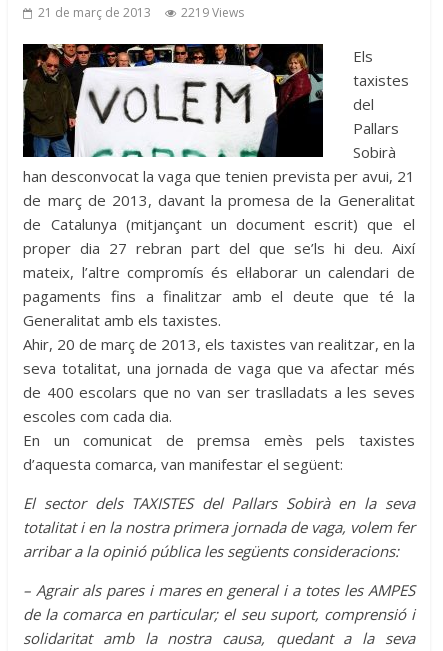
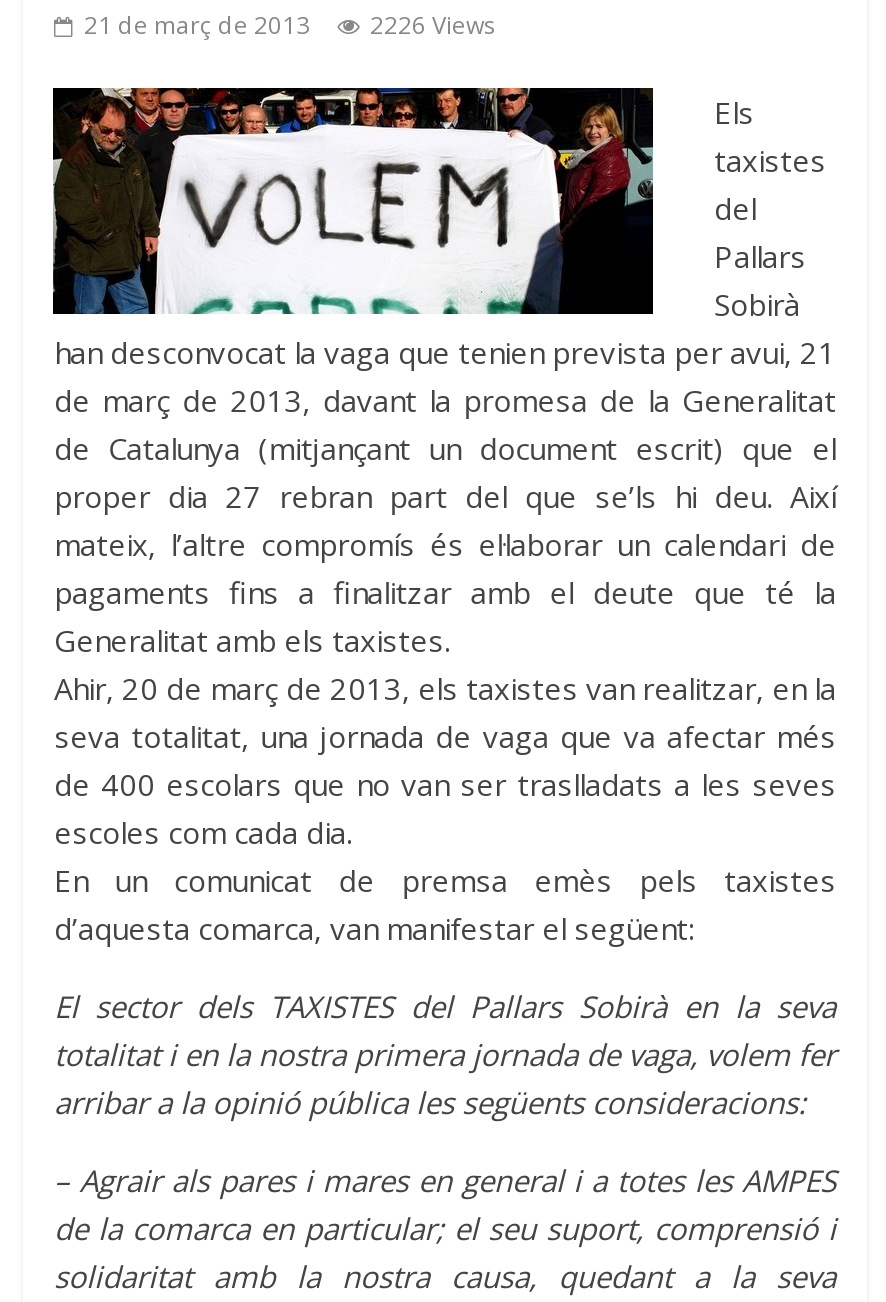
- 21 de març de 2013 2219 Views
+ 21 de març de 2013 2226 Views
